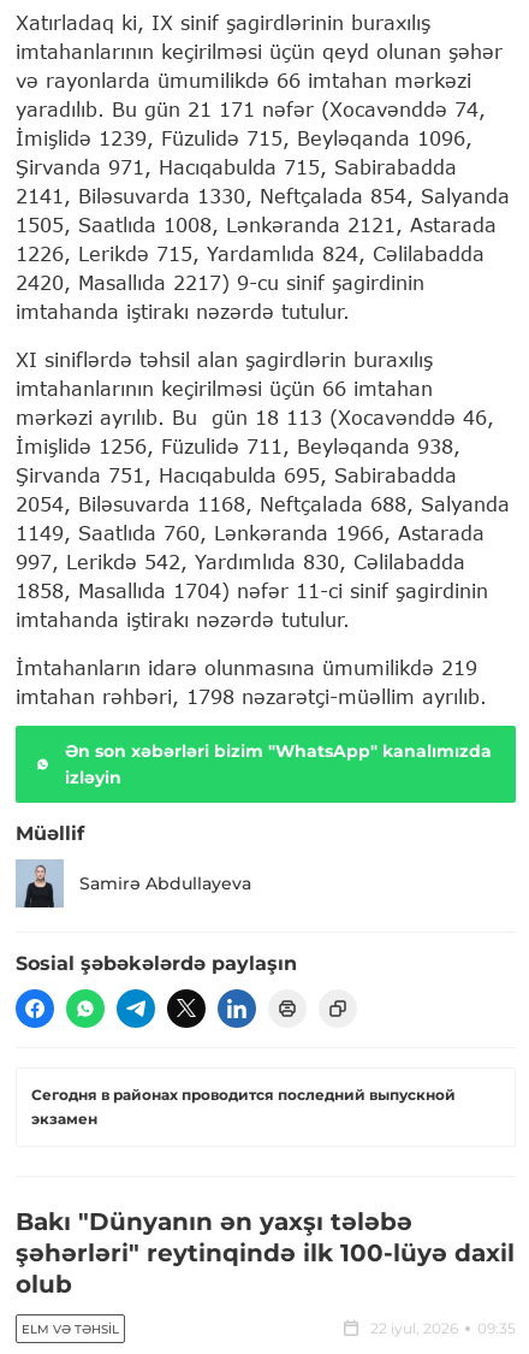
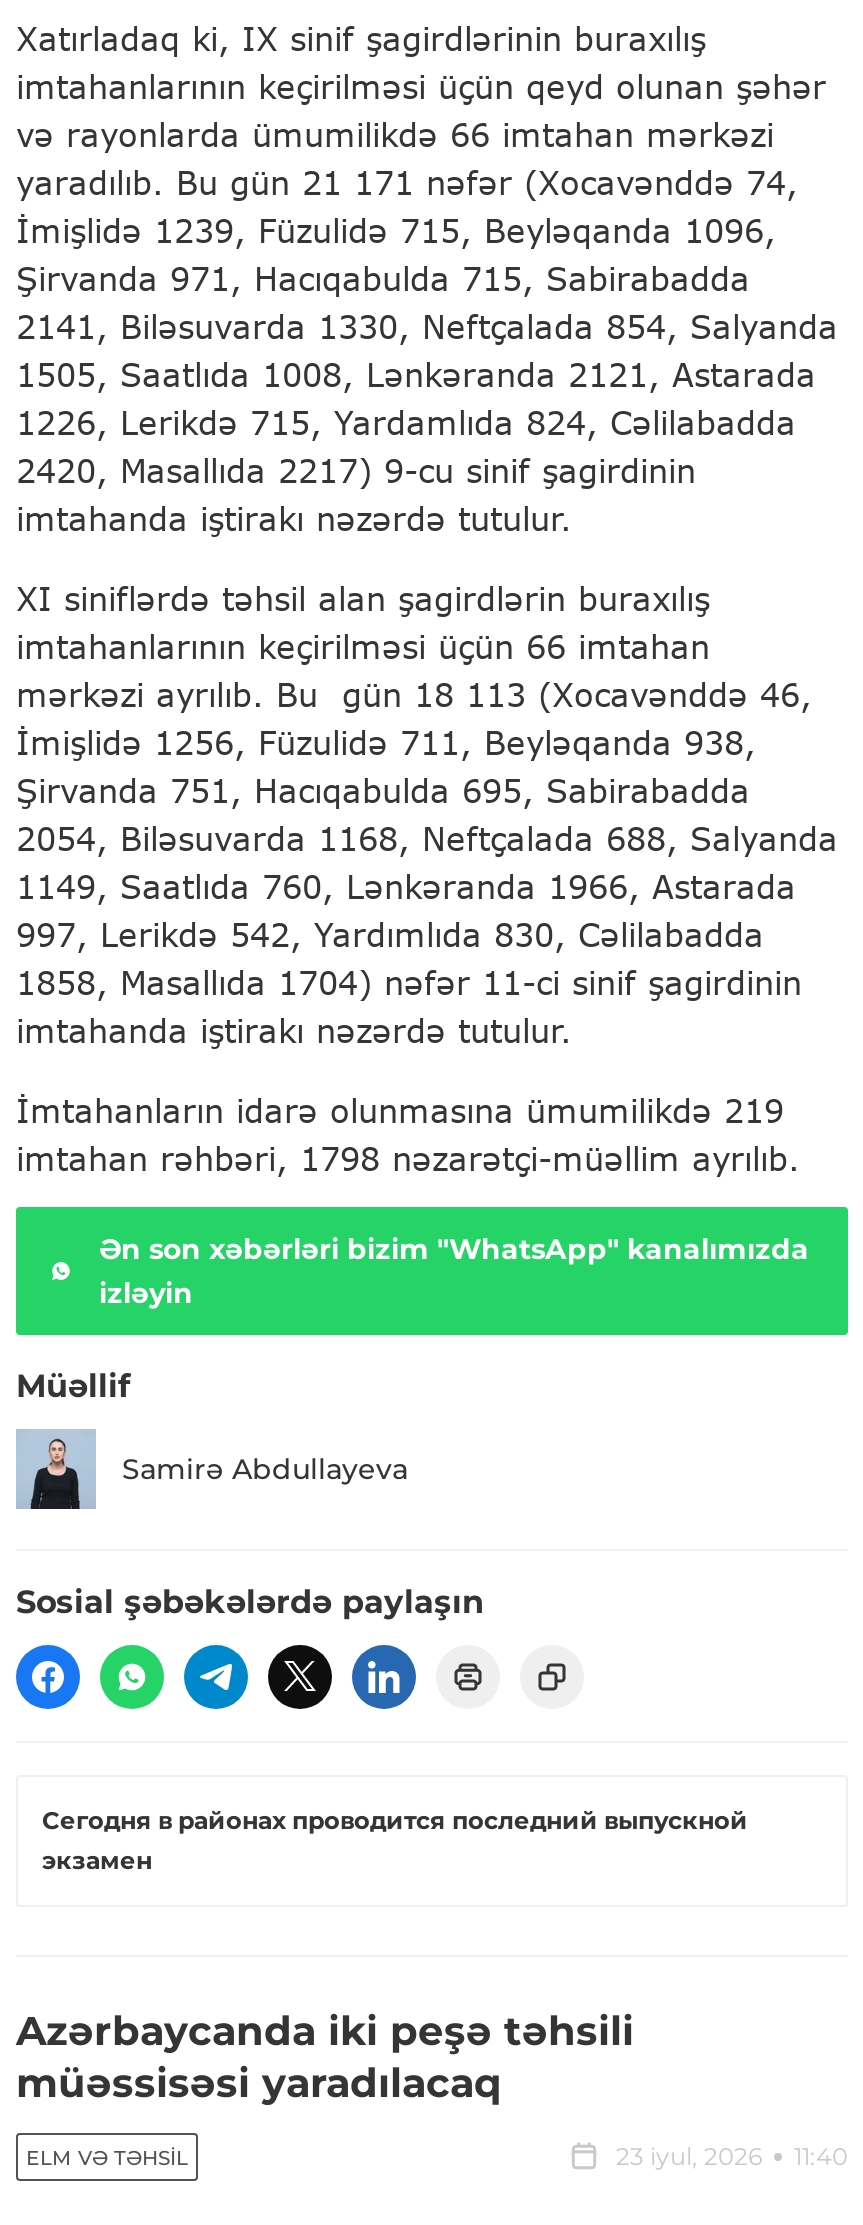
- Bakı "Dünyanın ən yaxşı tələbə
- şəhərləri" reytinqində ilk 100-lüyə daxil
- olub
+ Azərbaycanda iki peşə təhsili
+ müəssisəsi yaradılacaq

- 22 iyul, 2026
- 09:35
+ 23 iyul, 2026
+ 11:40
